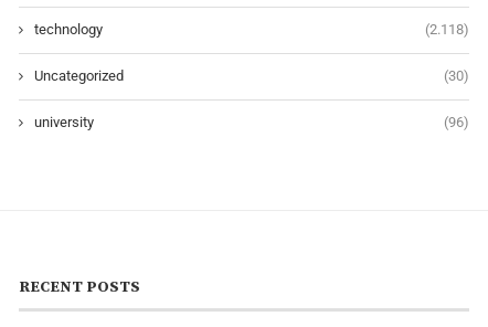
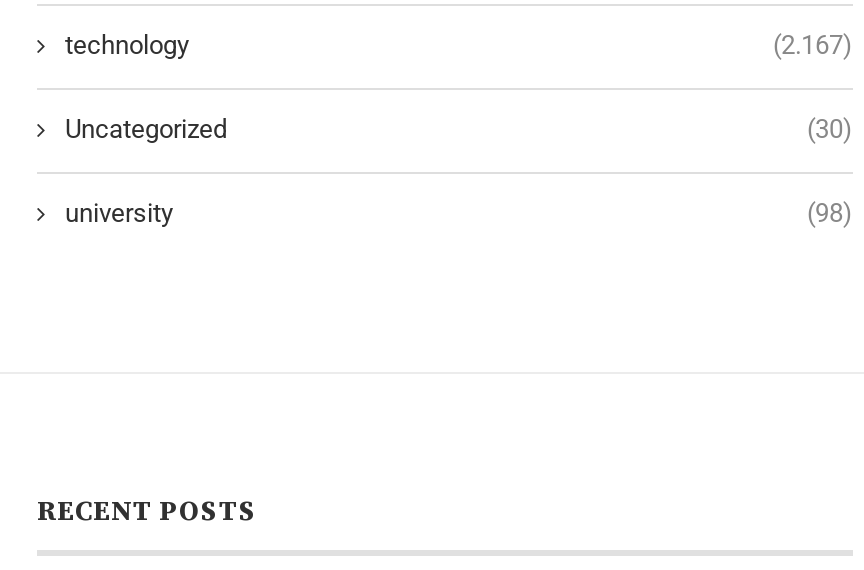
- (2.118)
+ (2.167)

- (96)
+ (98)
